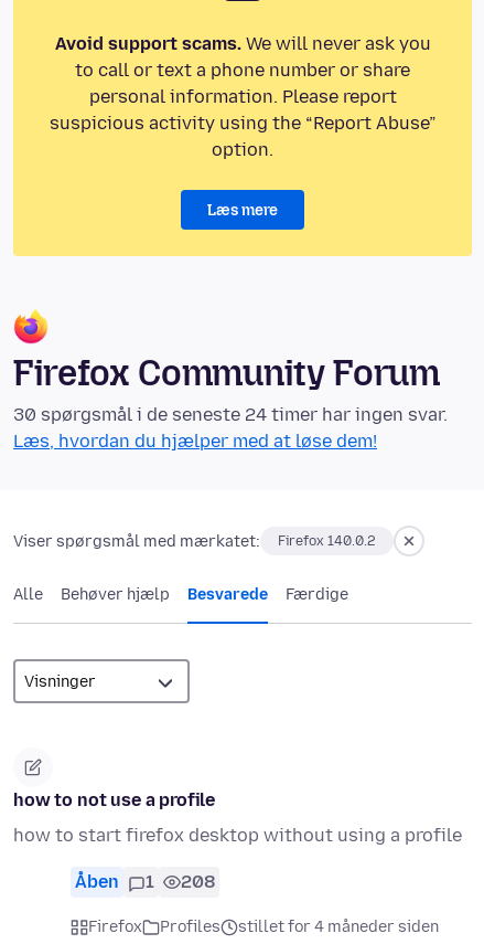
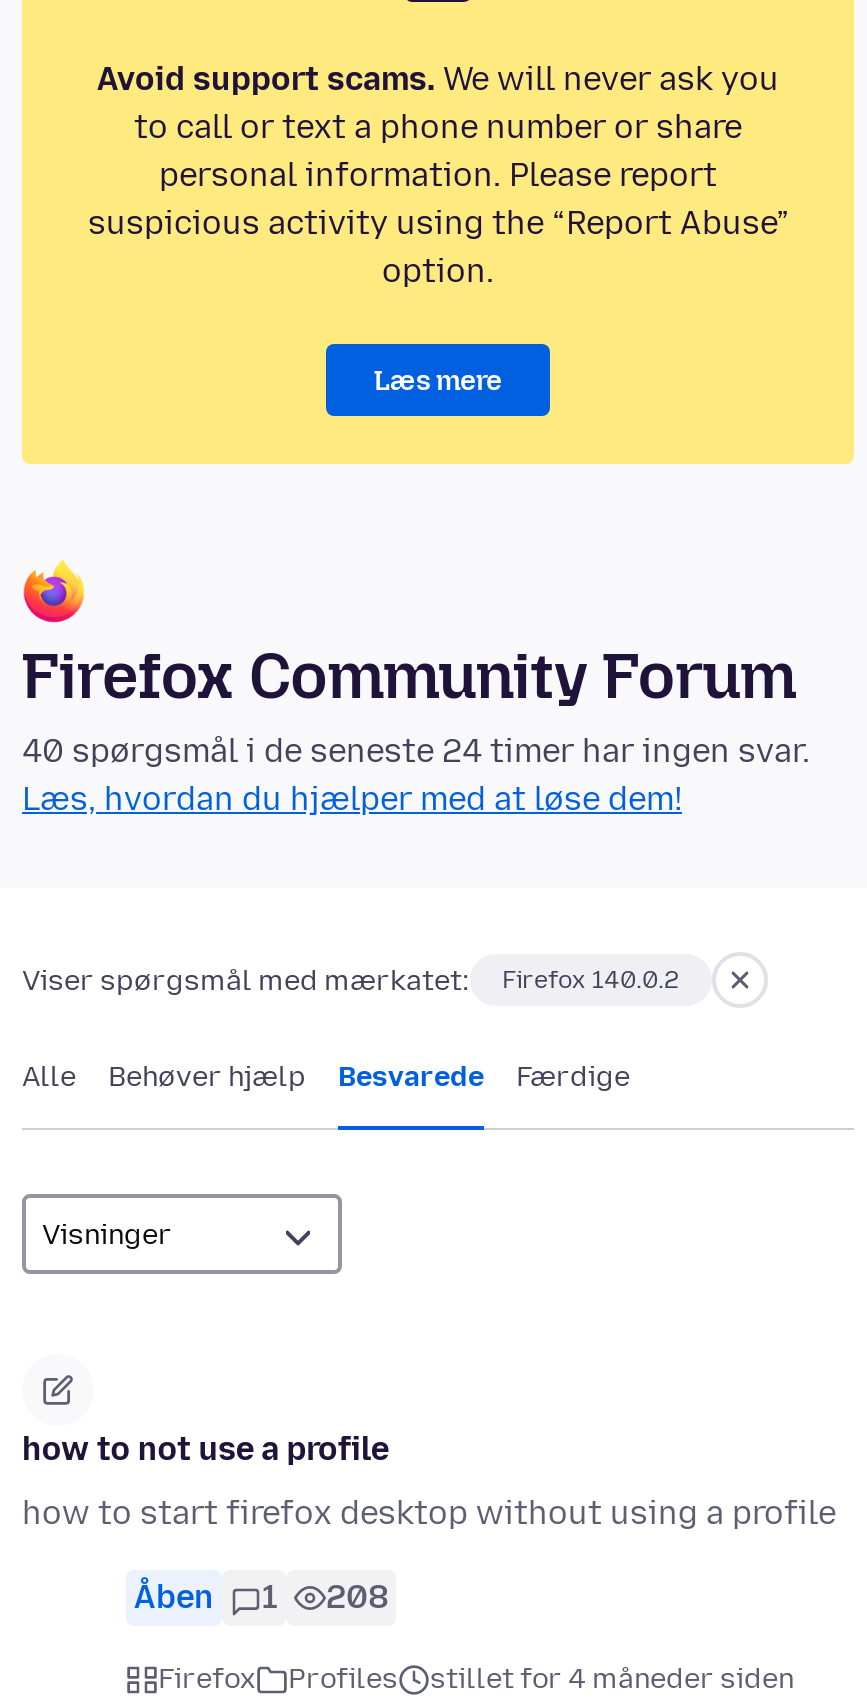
- 30 spørgsmål i de seneste 24 timer har ingen svar.
+ 40 spørgsmål i de seneste 24 timer har ingen svar.
